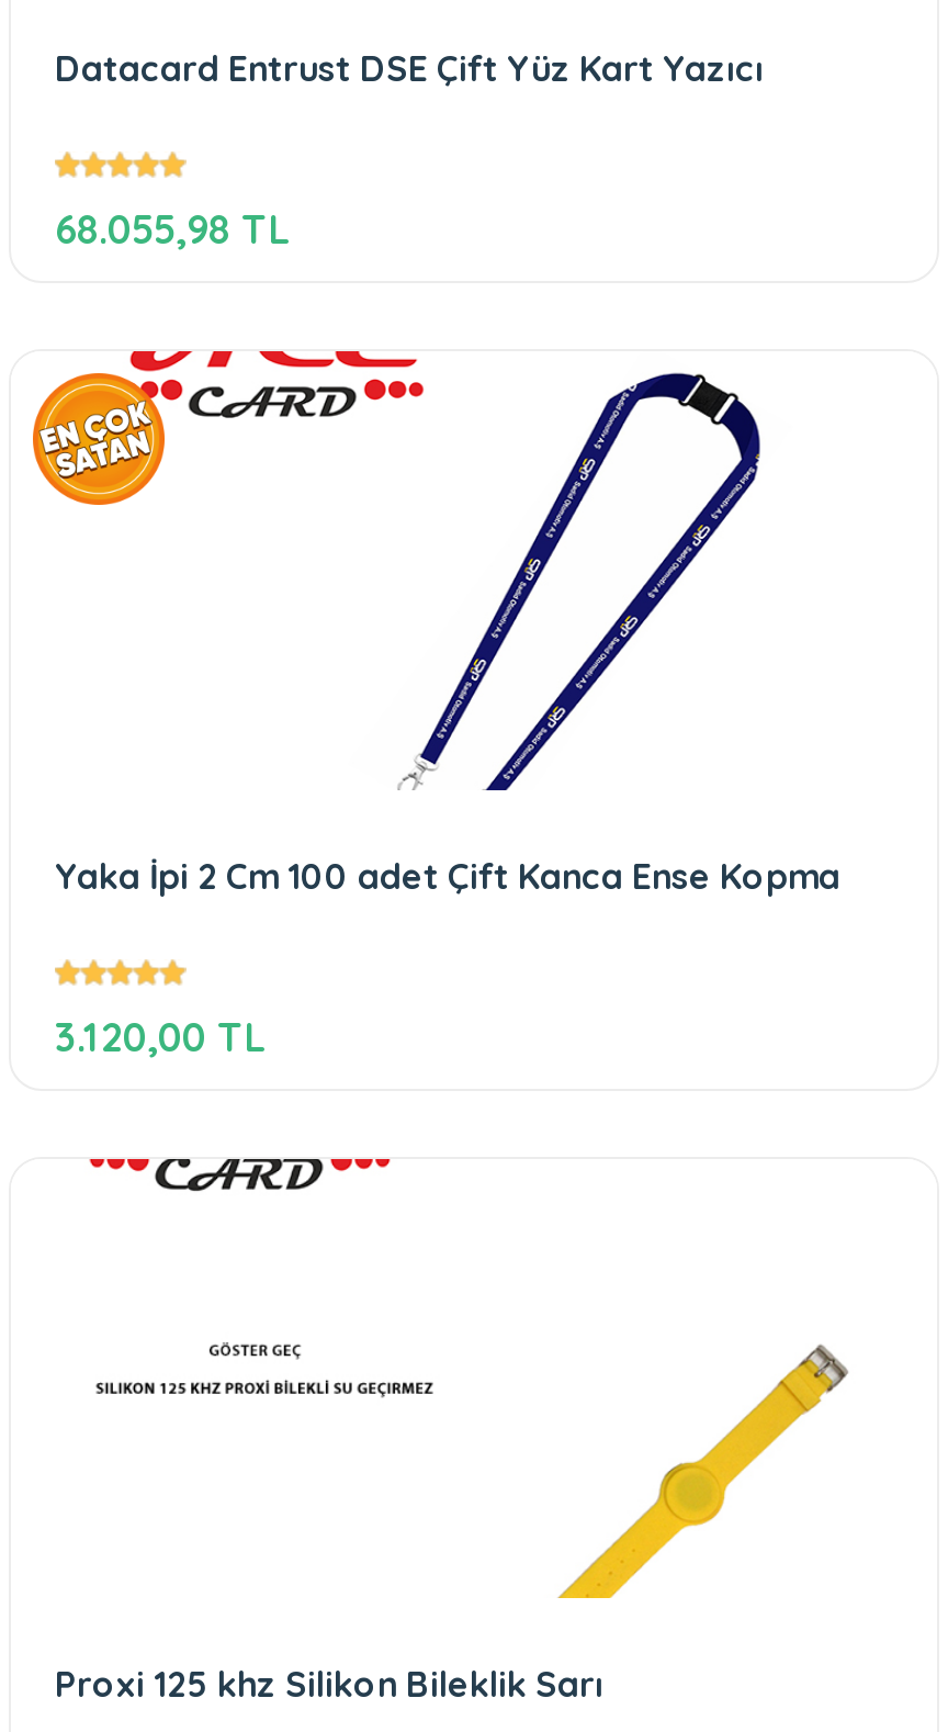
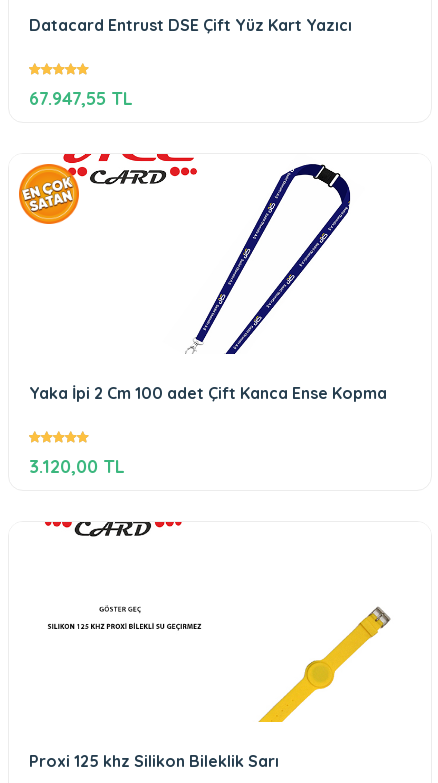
- 68.055,98 TL
+ 67.947,55 TL
